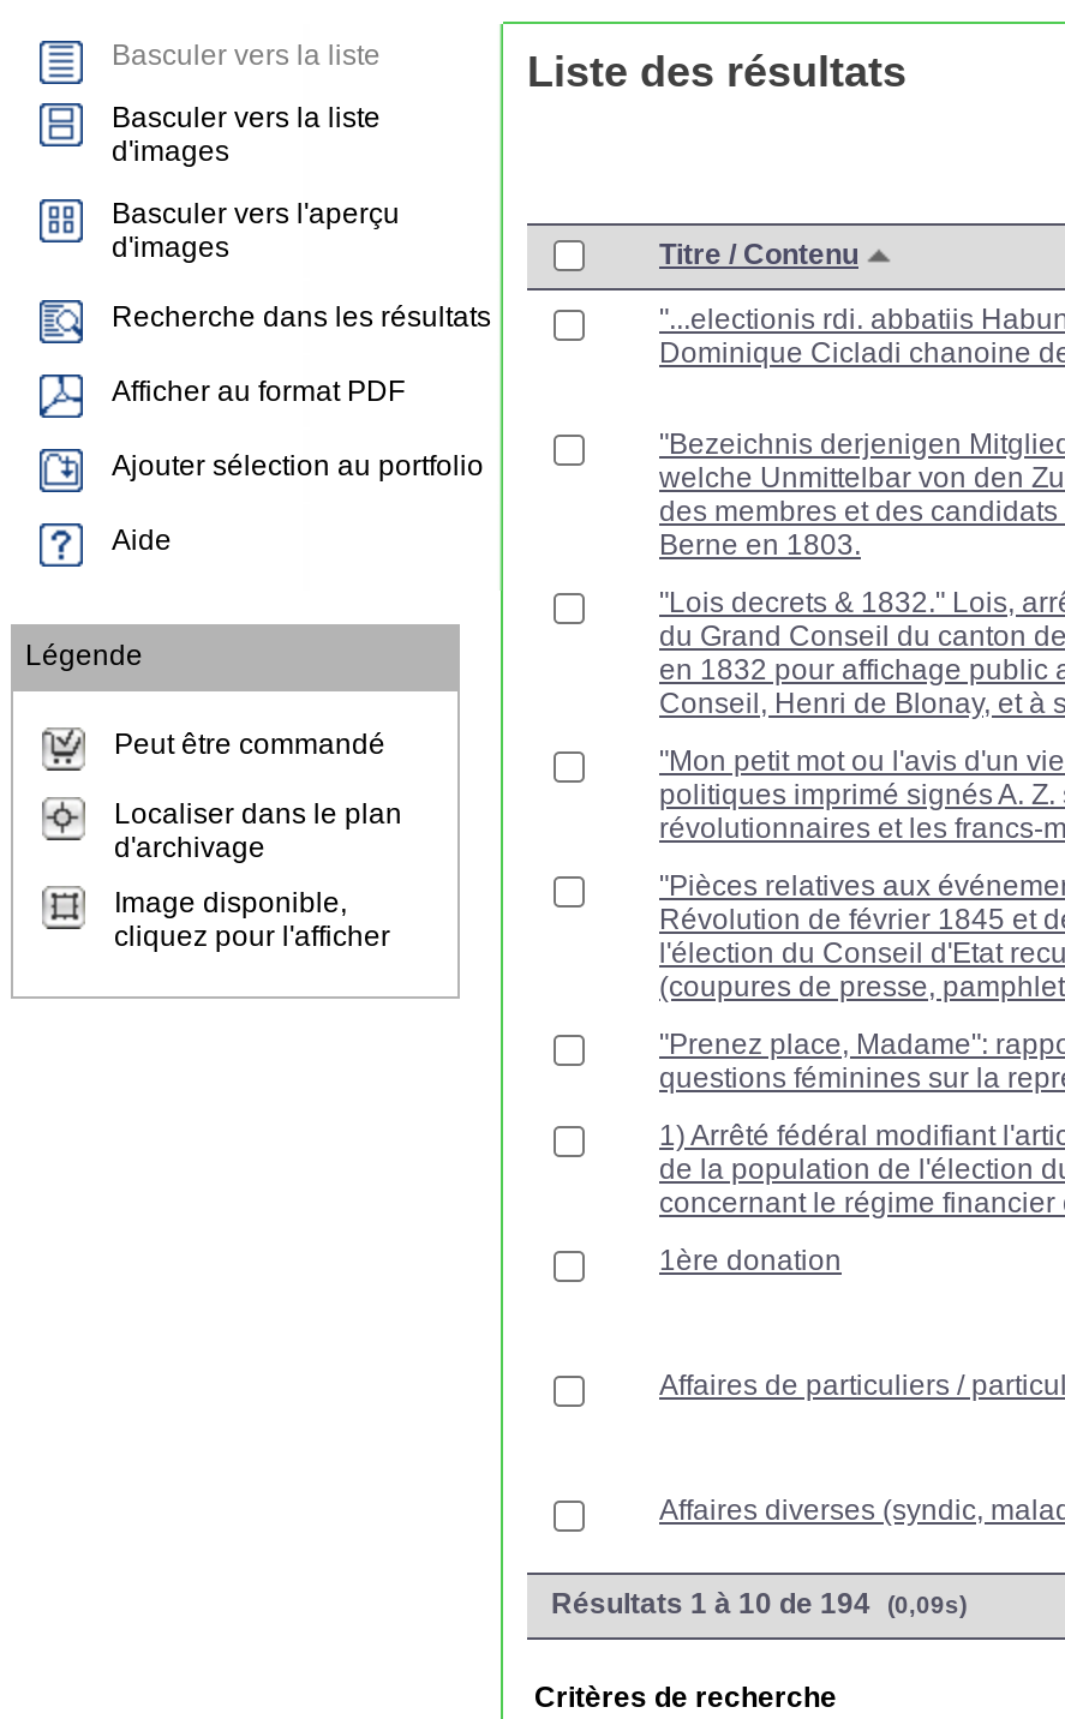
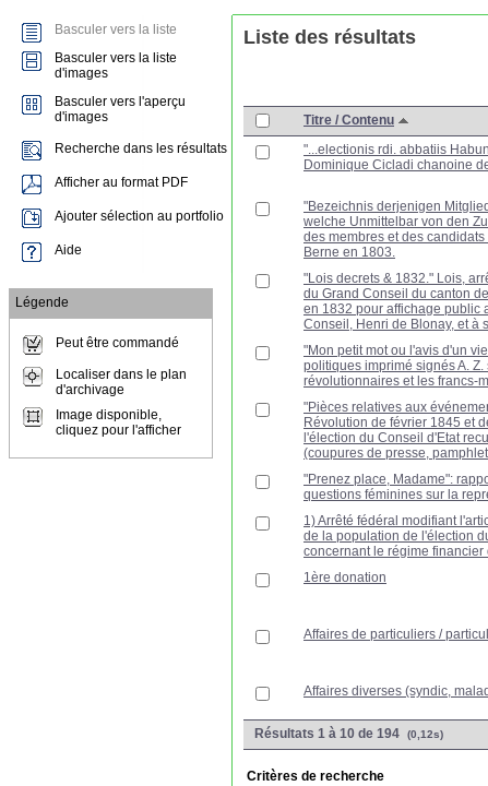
- Résultats 1 à 10 de 194 (0,09s)
+ Résultats 1 à 10 de 194 (0,12s)
